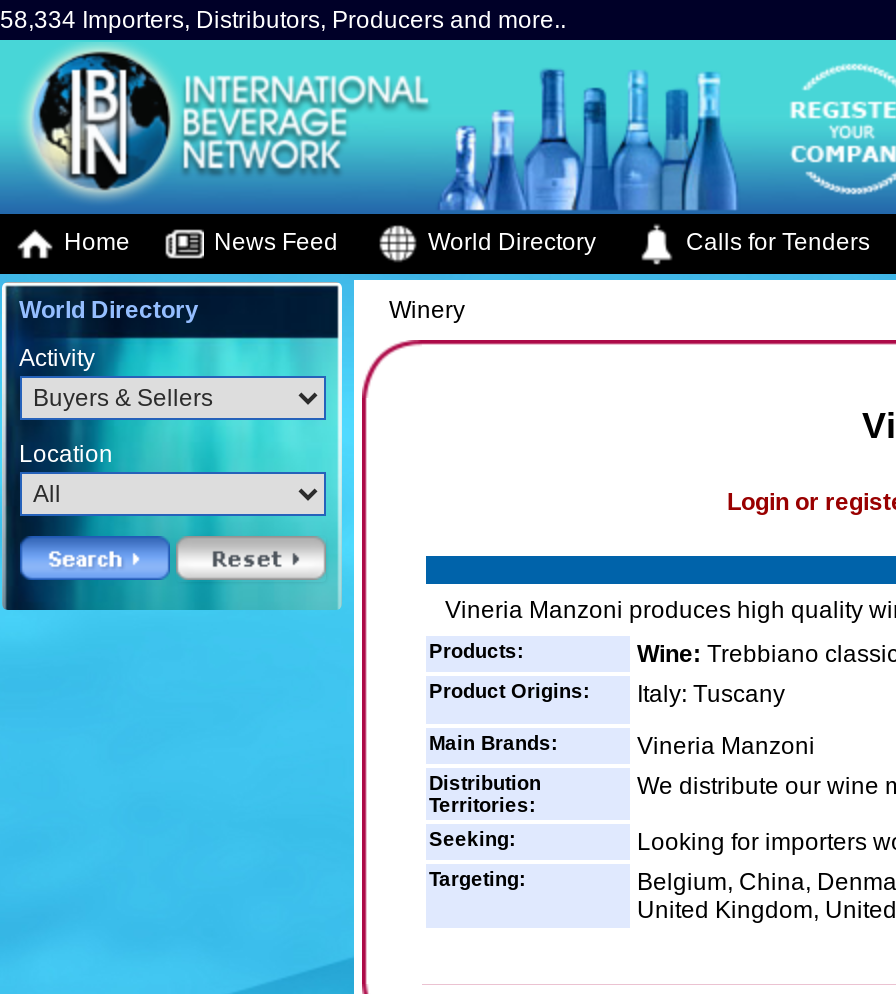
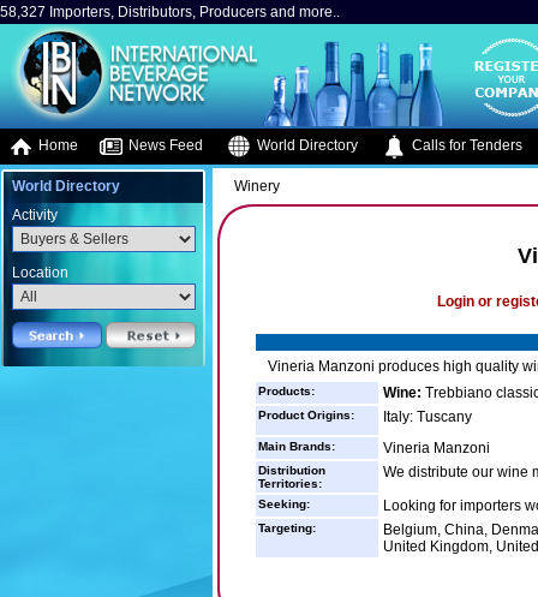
- 58,334 Importers, Distributors, Producers and more..
+ 58,327 Importers, Distributors, Producers and more..
